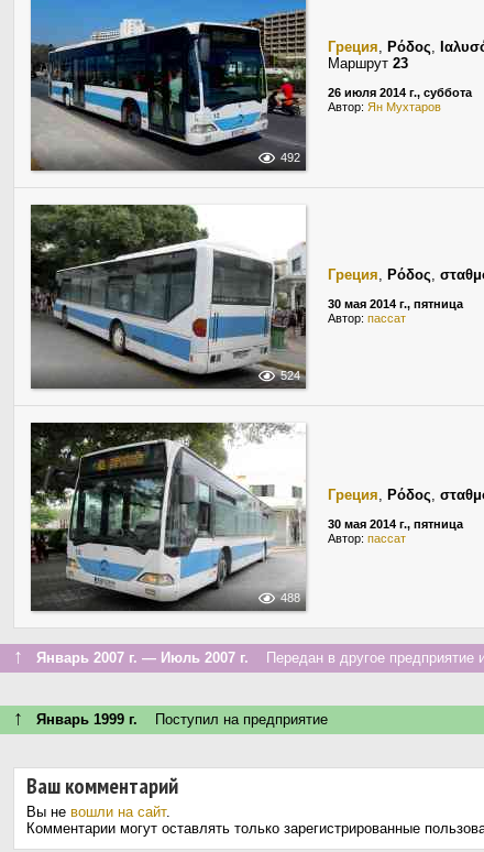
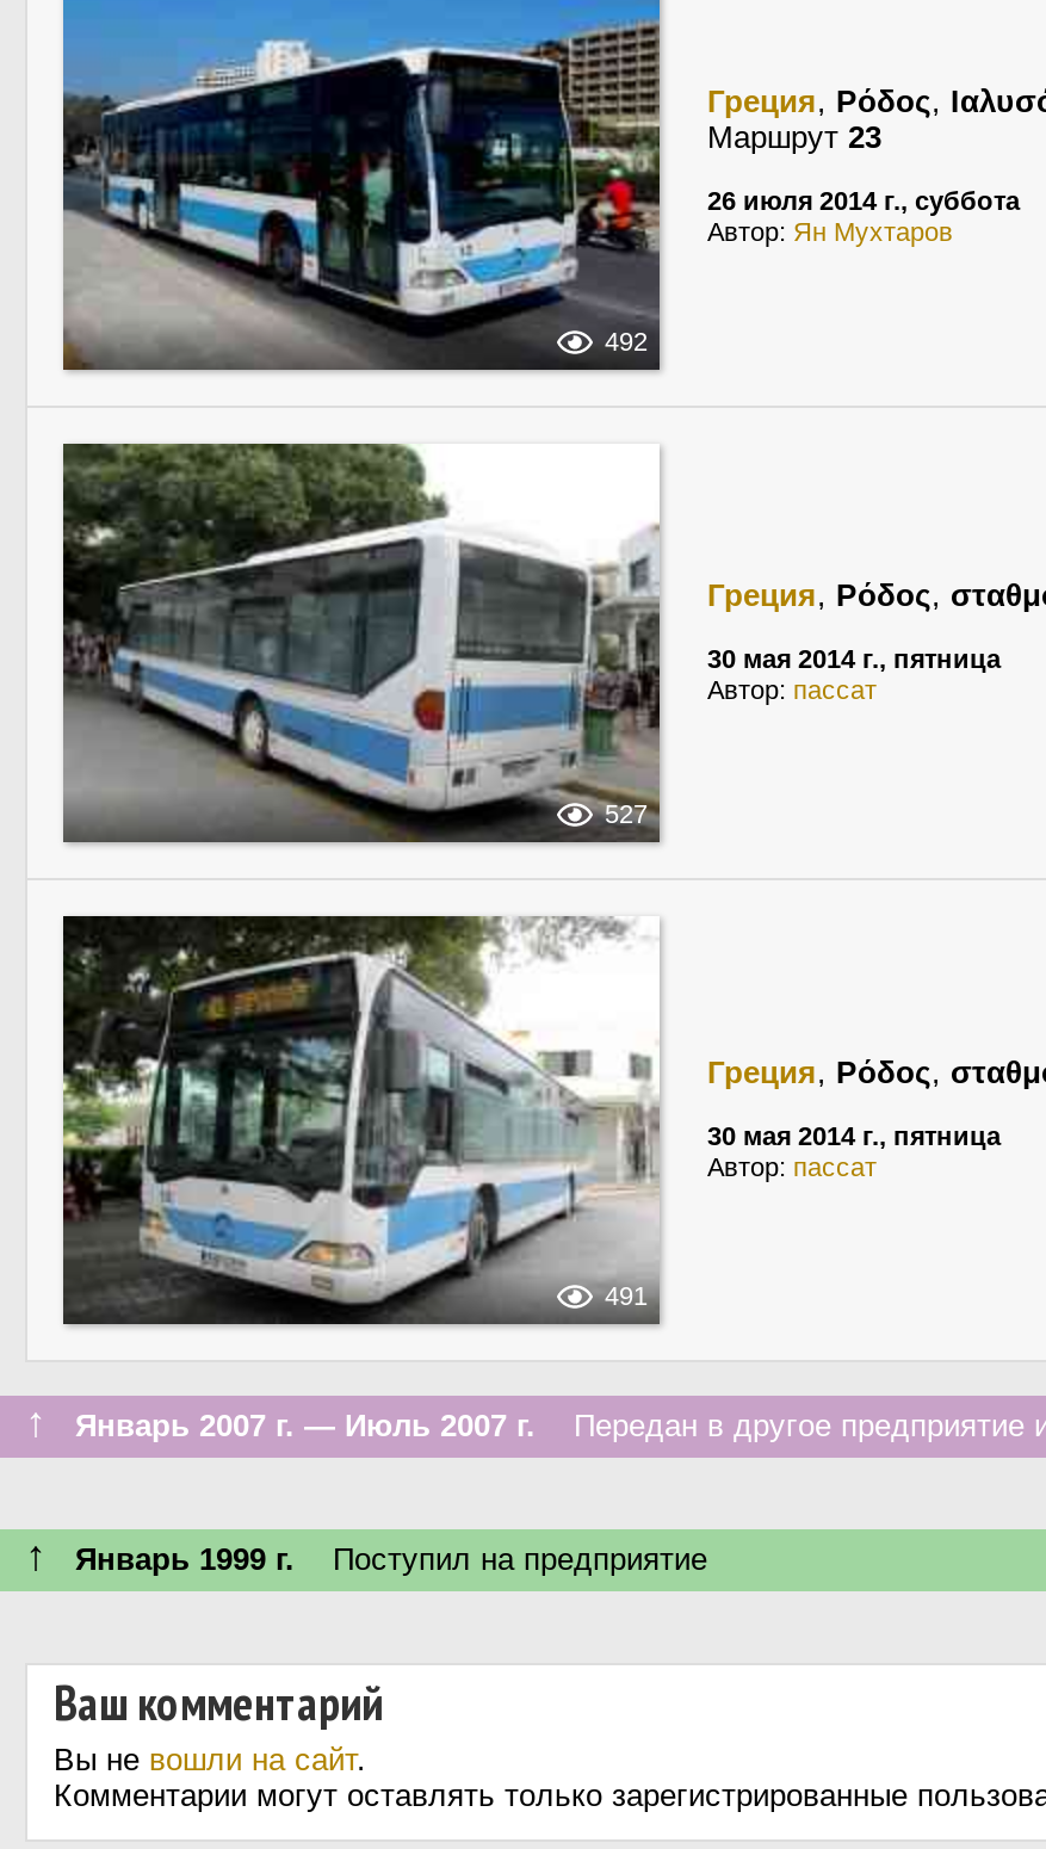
- 524
+ 527

- 488
+ 491
